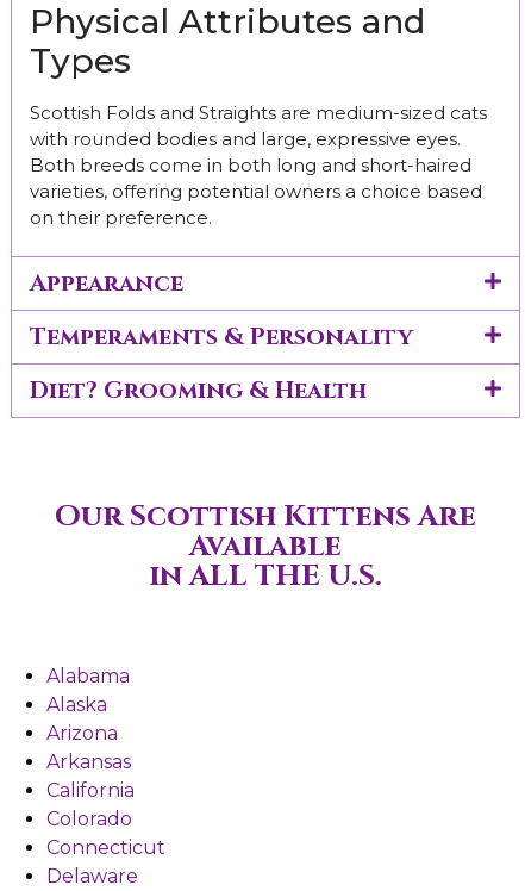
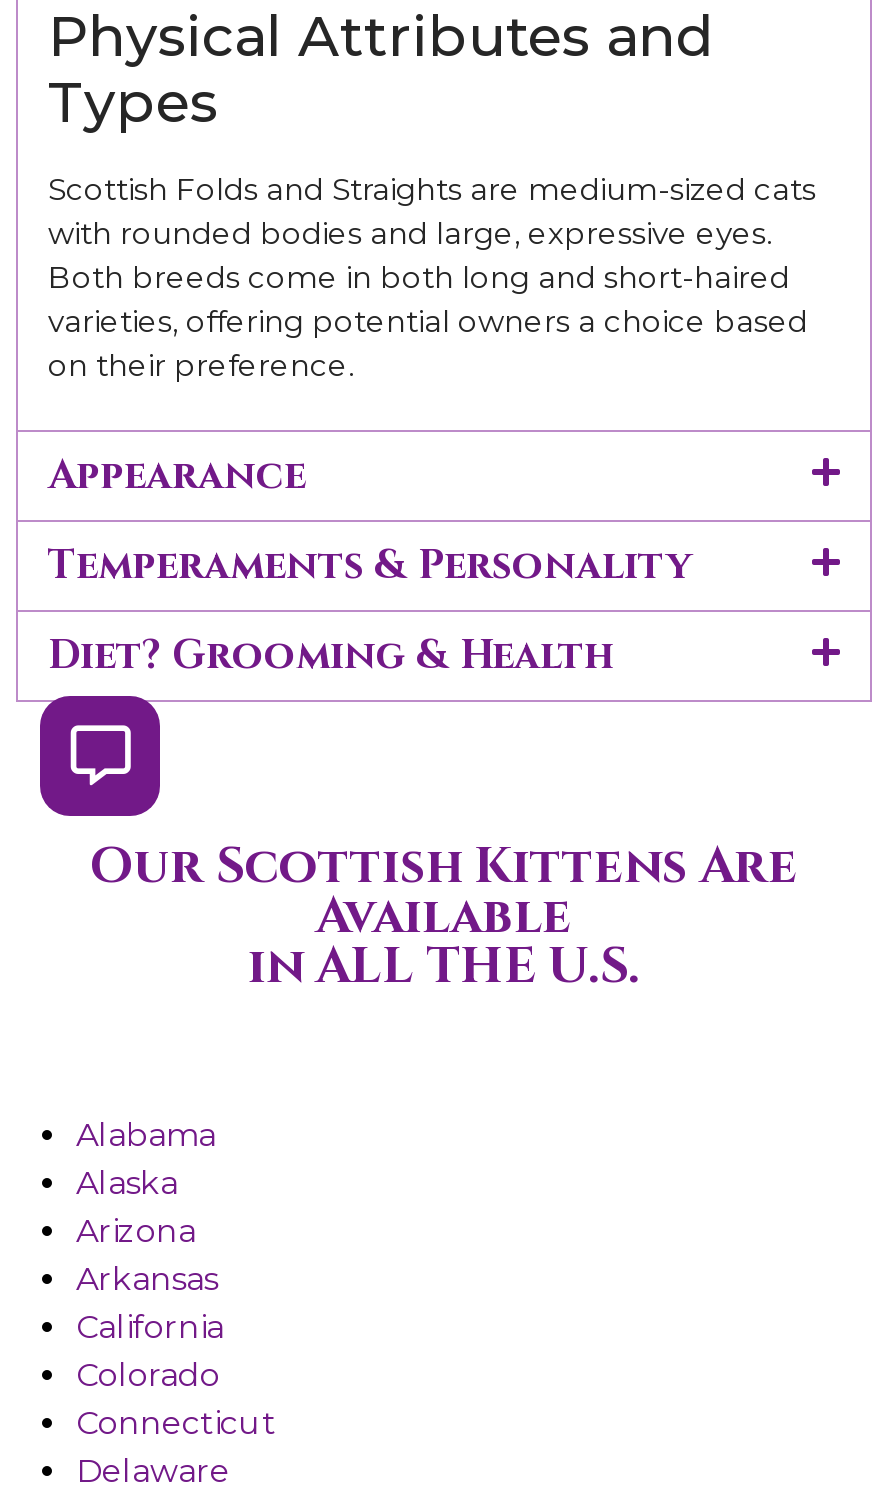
+ [image]
